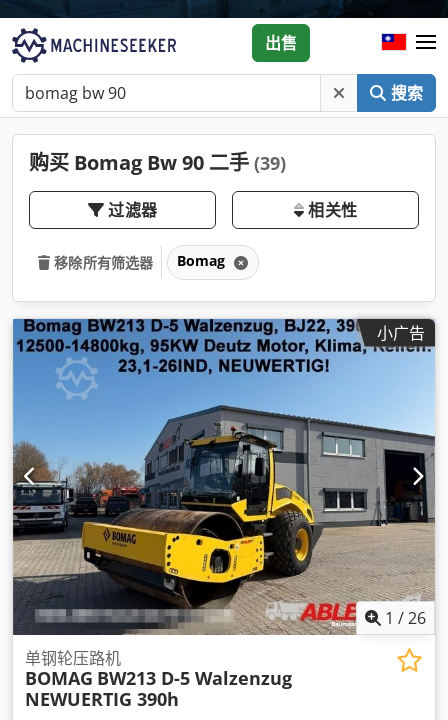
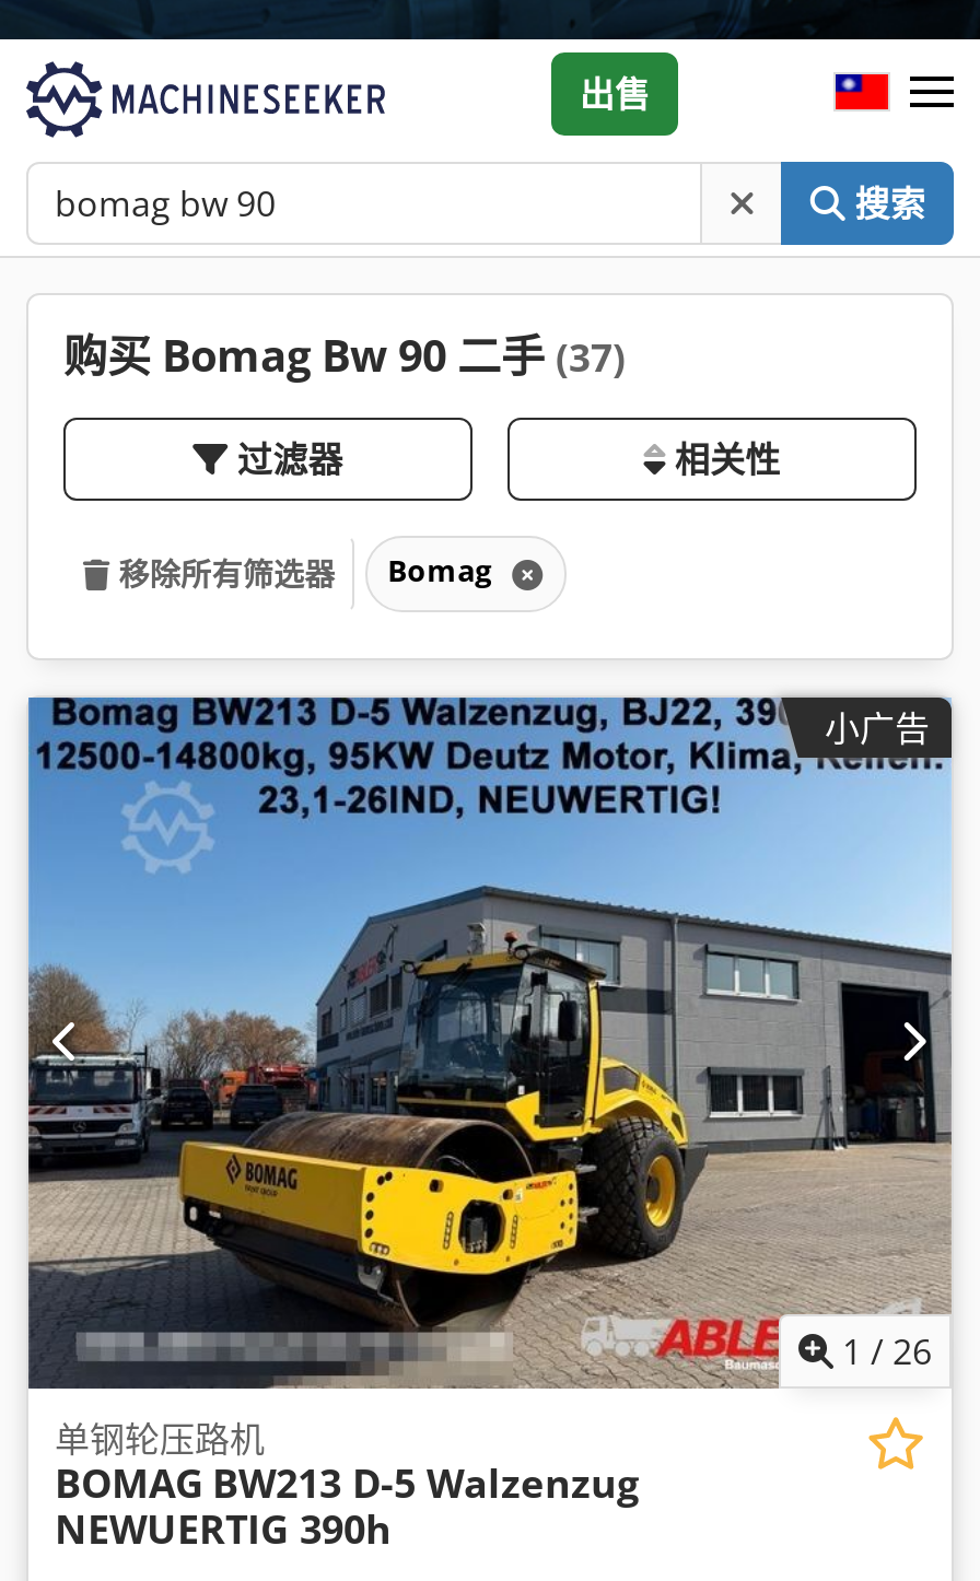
- 购买 Bomag Bw 90 二手(39)
+ 购买 Bomag Bw 90 二手(37)
